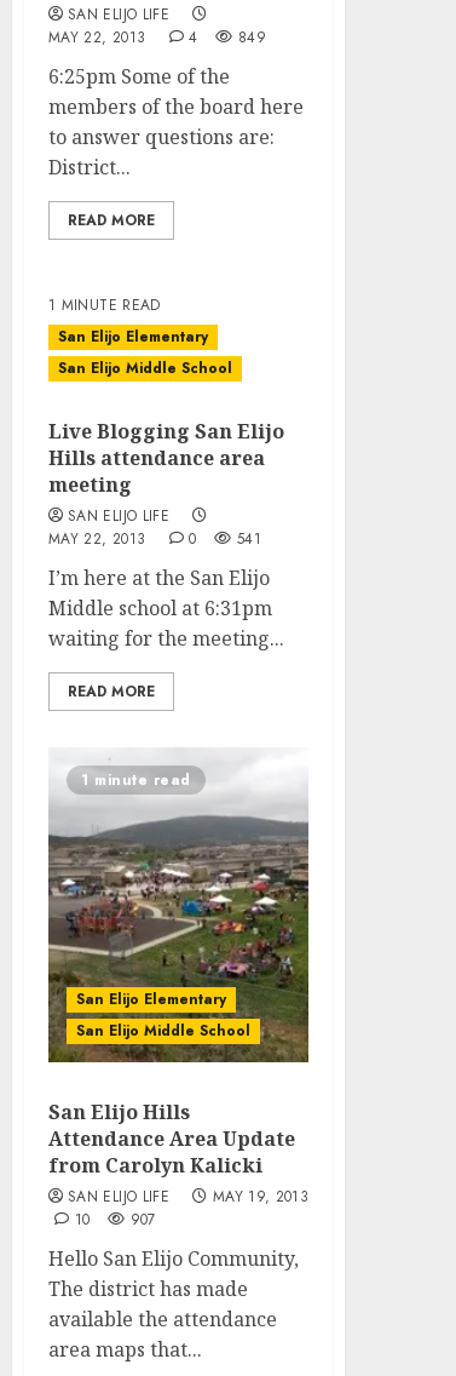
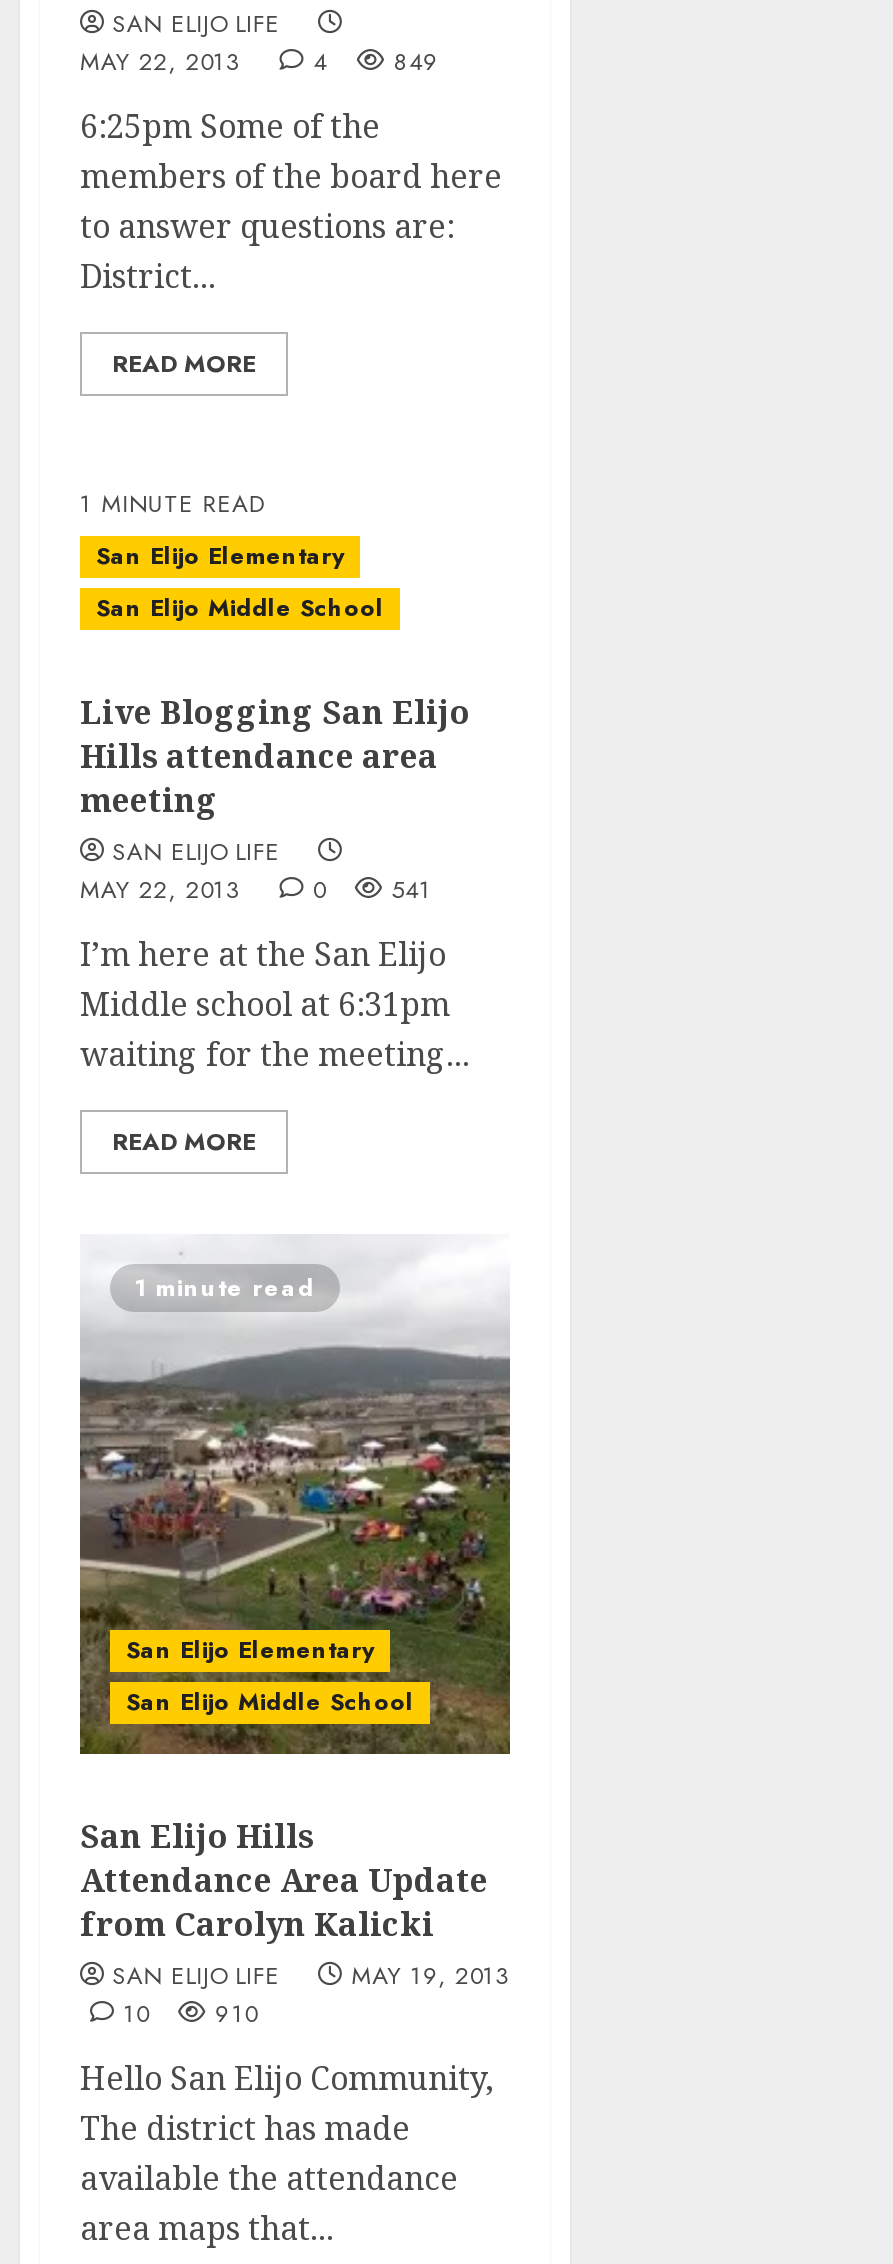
- 10 907
+ 10 910
